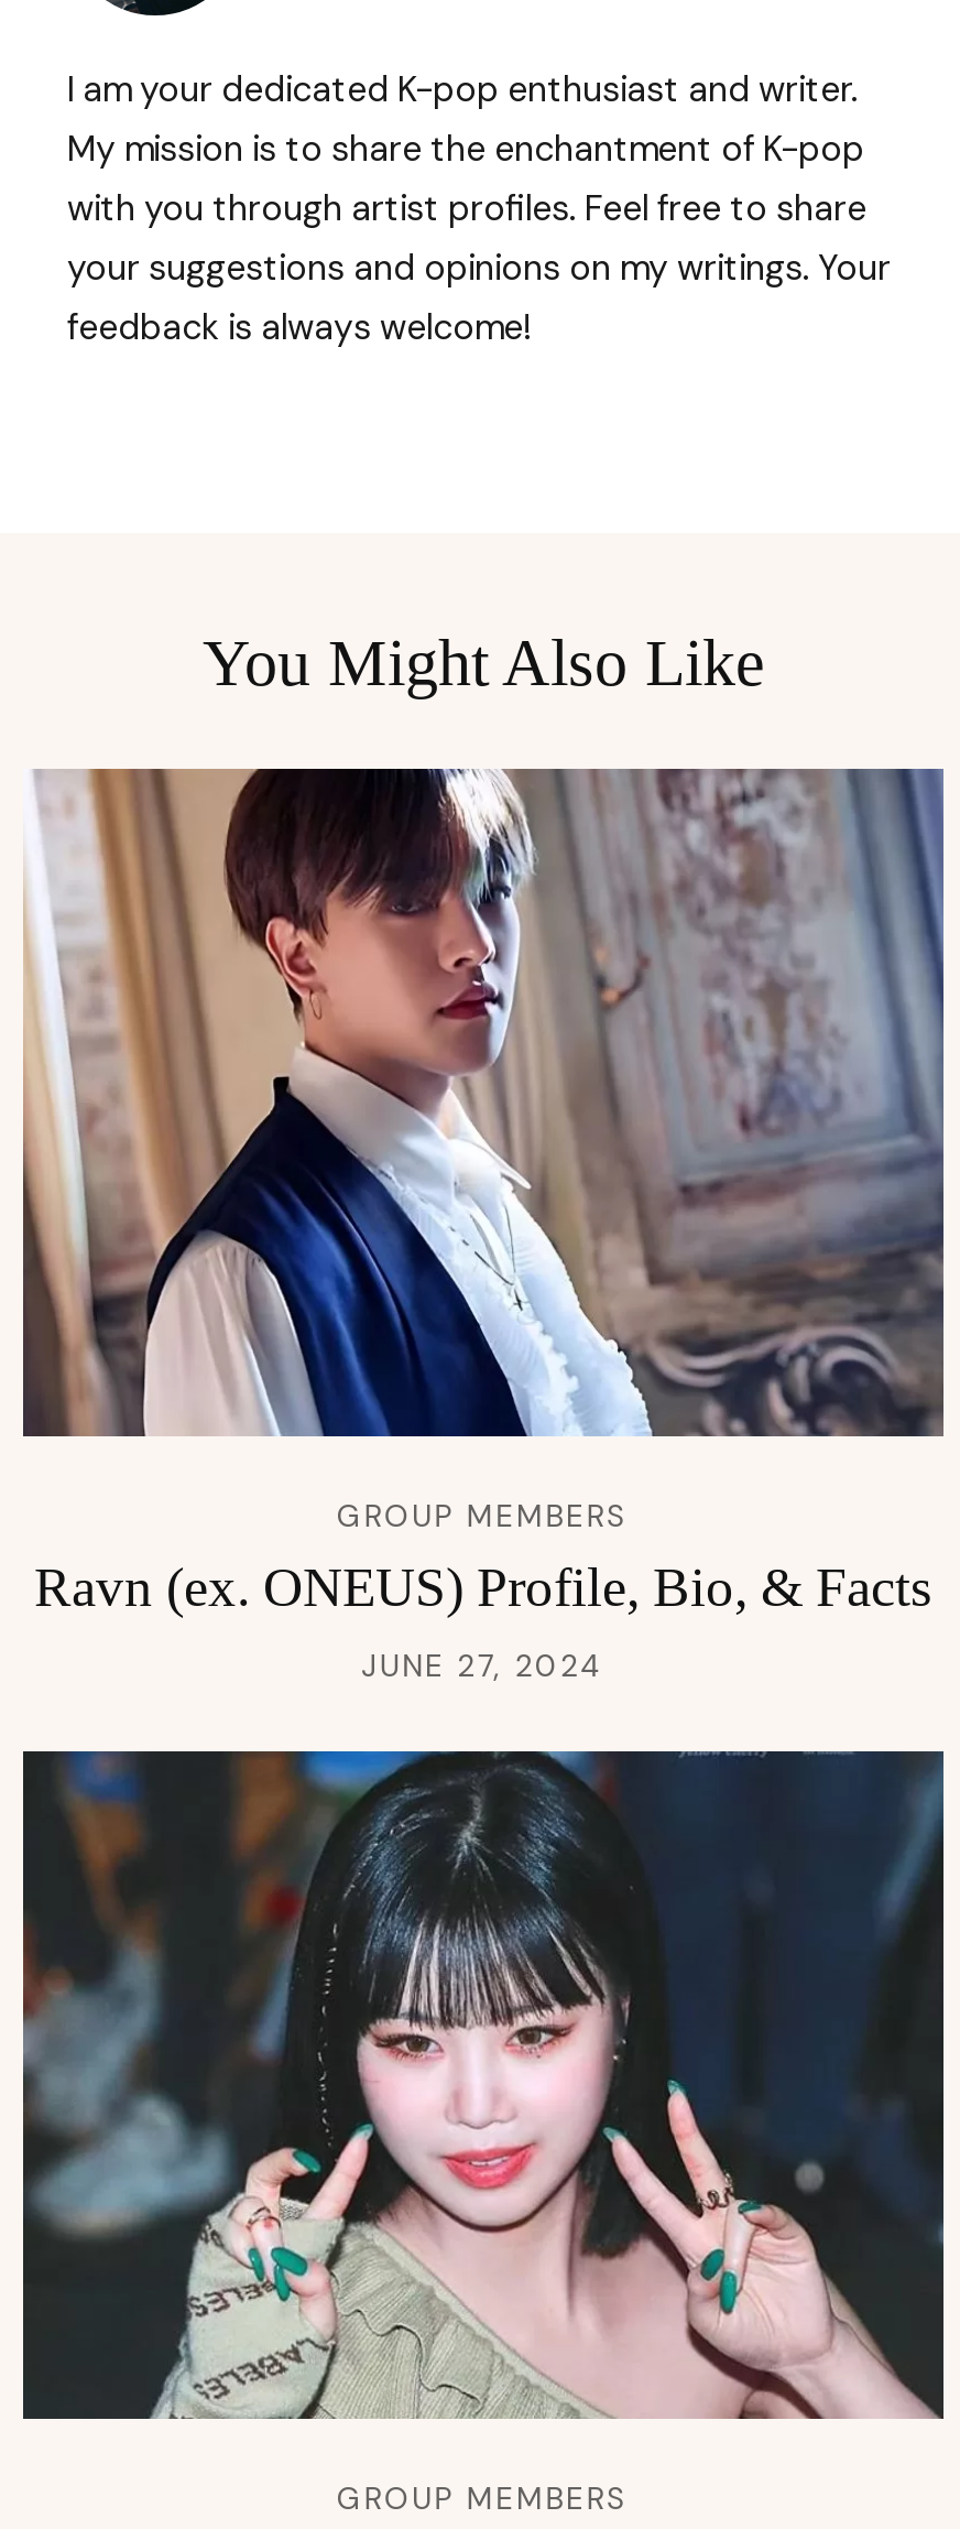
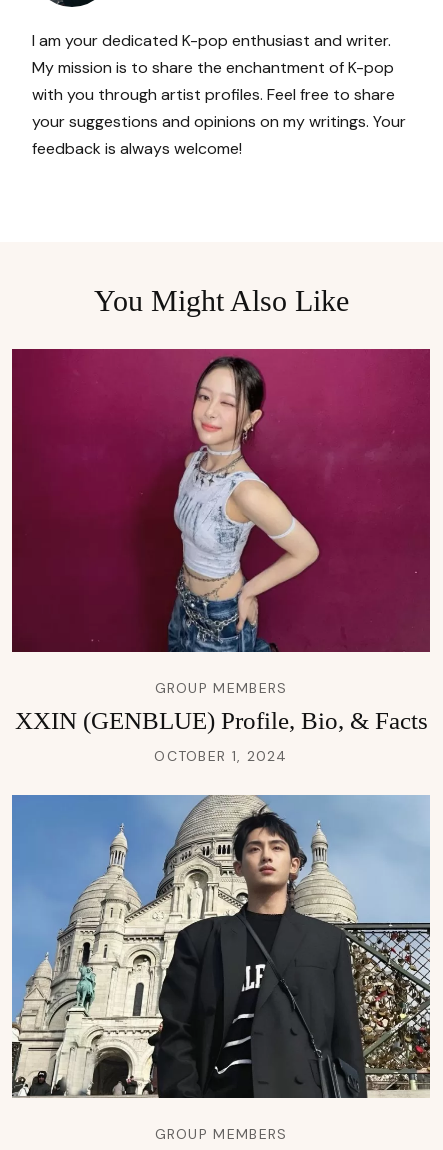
- [image]
+ [image]

- Ravn (ex. ONEUS) Profile, Bio, & Facts
+ XXIN (GENBLUE) Profile, Bio, & Facts

- JUNE 27, 2024
+ OCTOBER 1, 2024

- [image]
+ [image]
